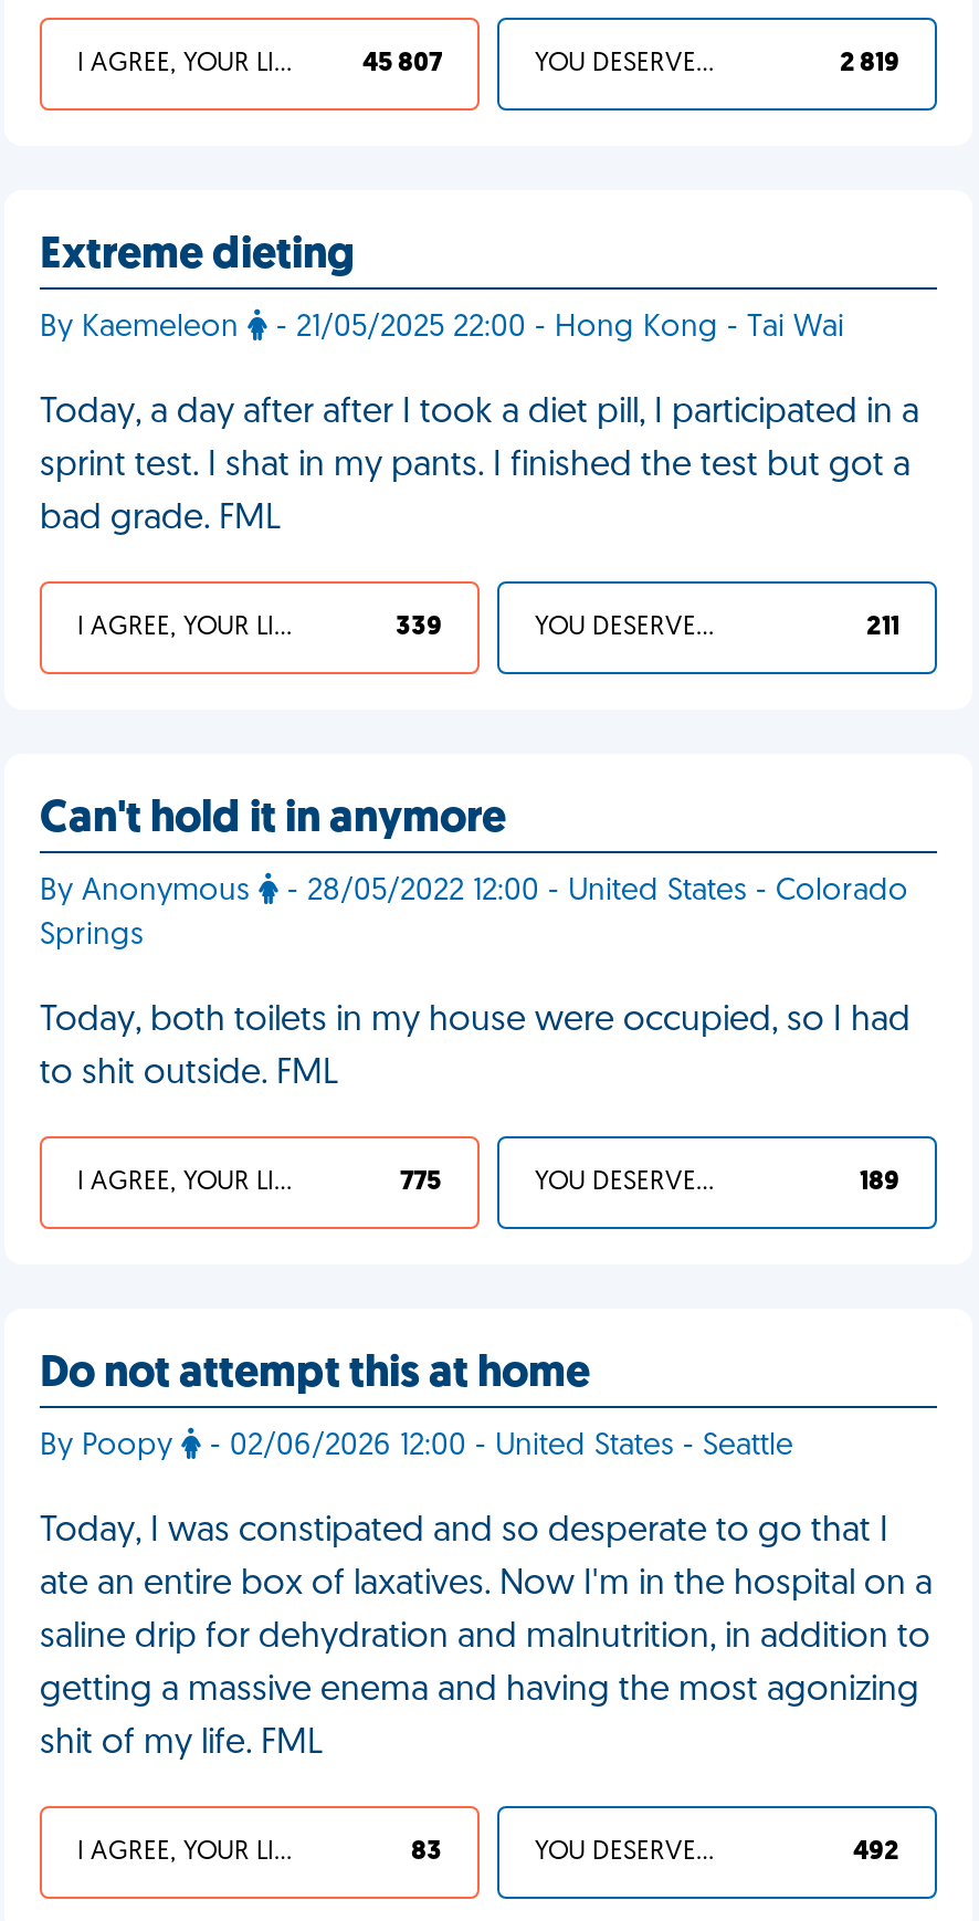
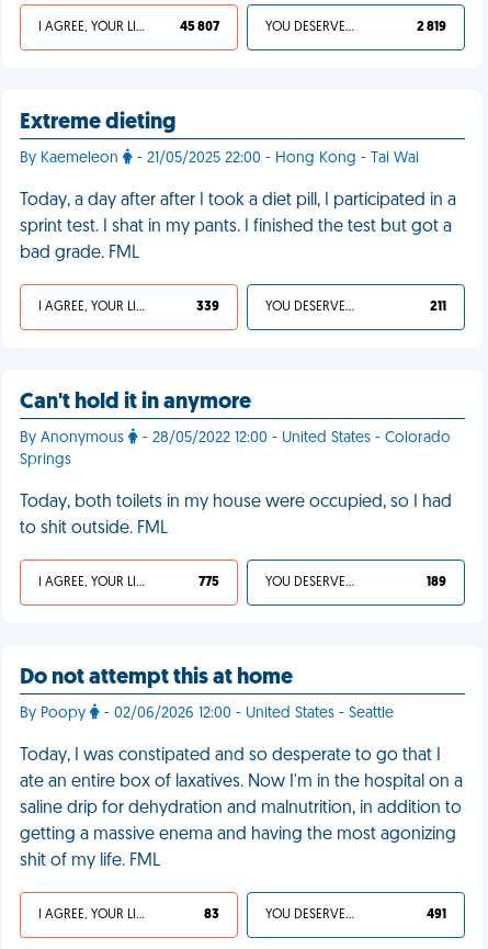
- 492
+ 491
